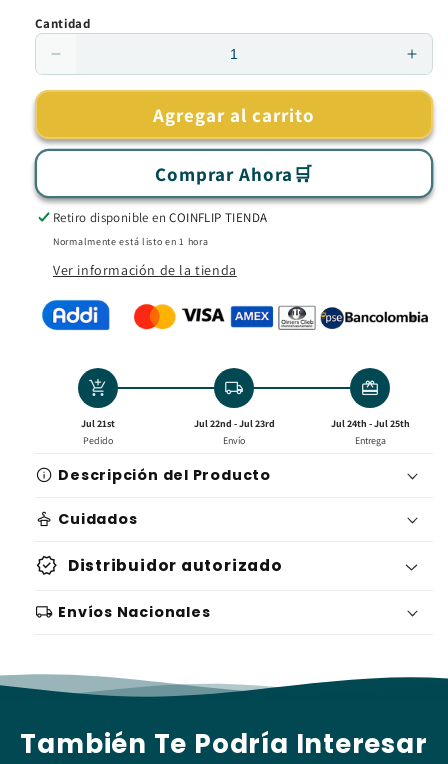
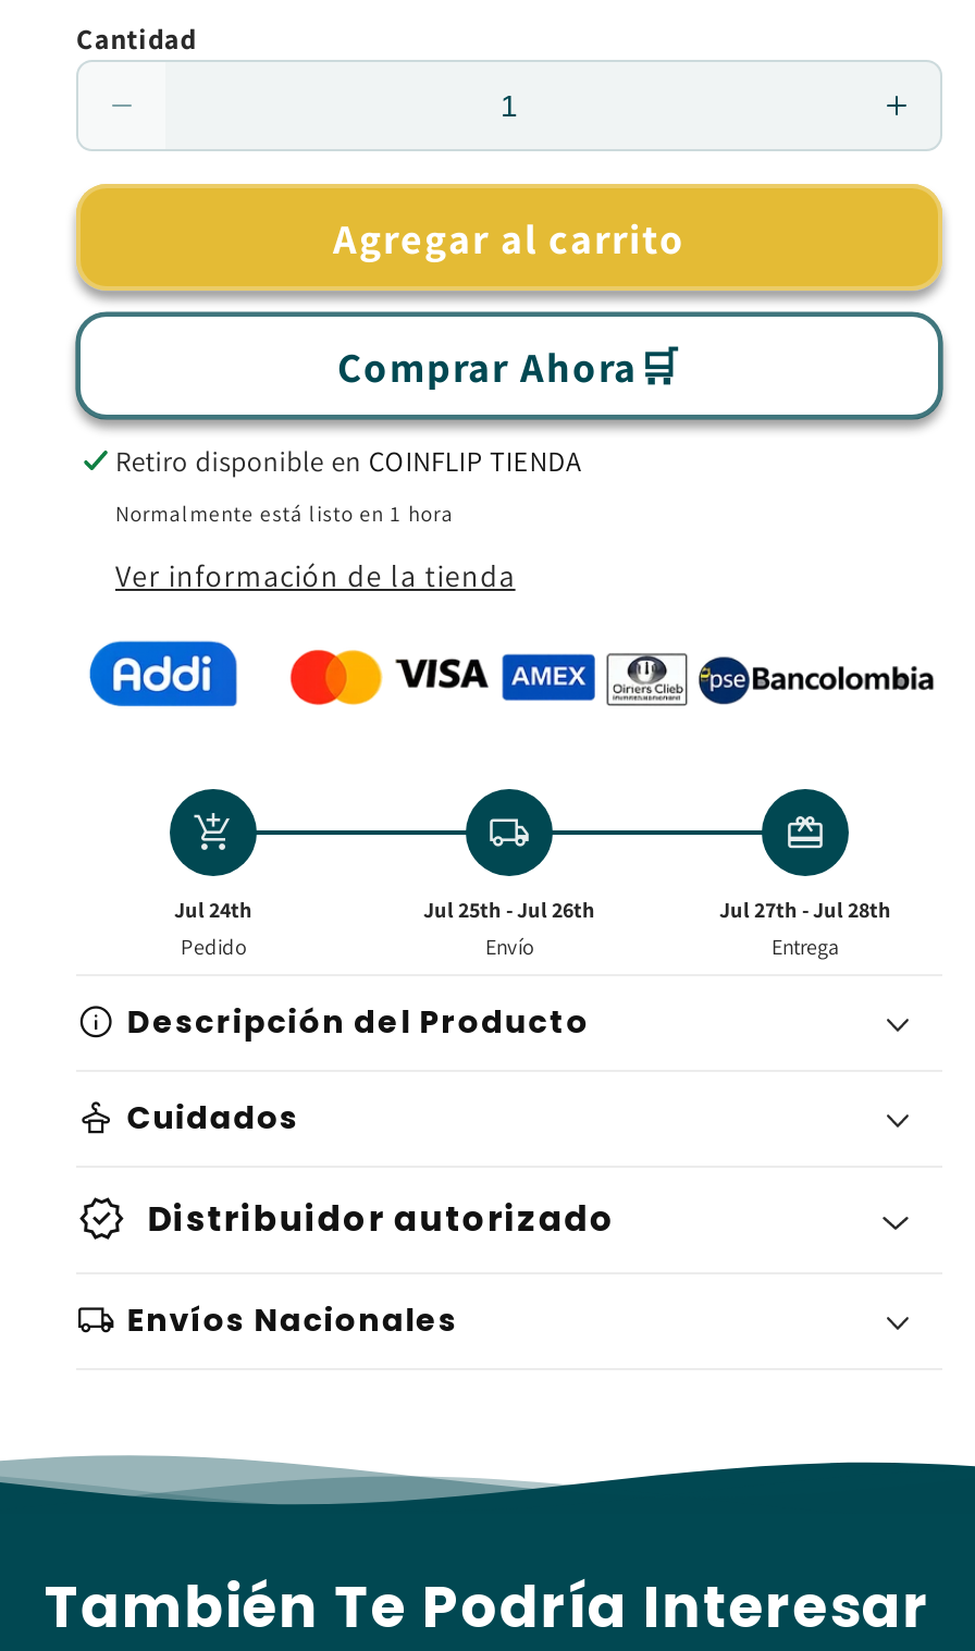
- Jul 21st
+ Jul 24th

- Jul 22nd - Jul 23rd
+ Jul 25th - Jul 26th

- Jul 24th - Jul 25th
+ Jul 27th - Jul 28th
